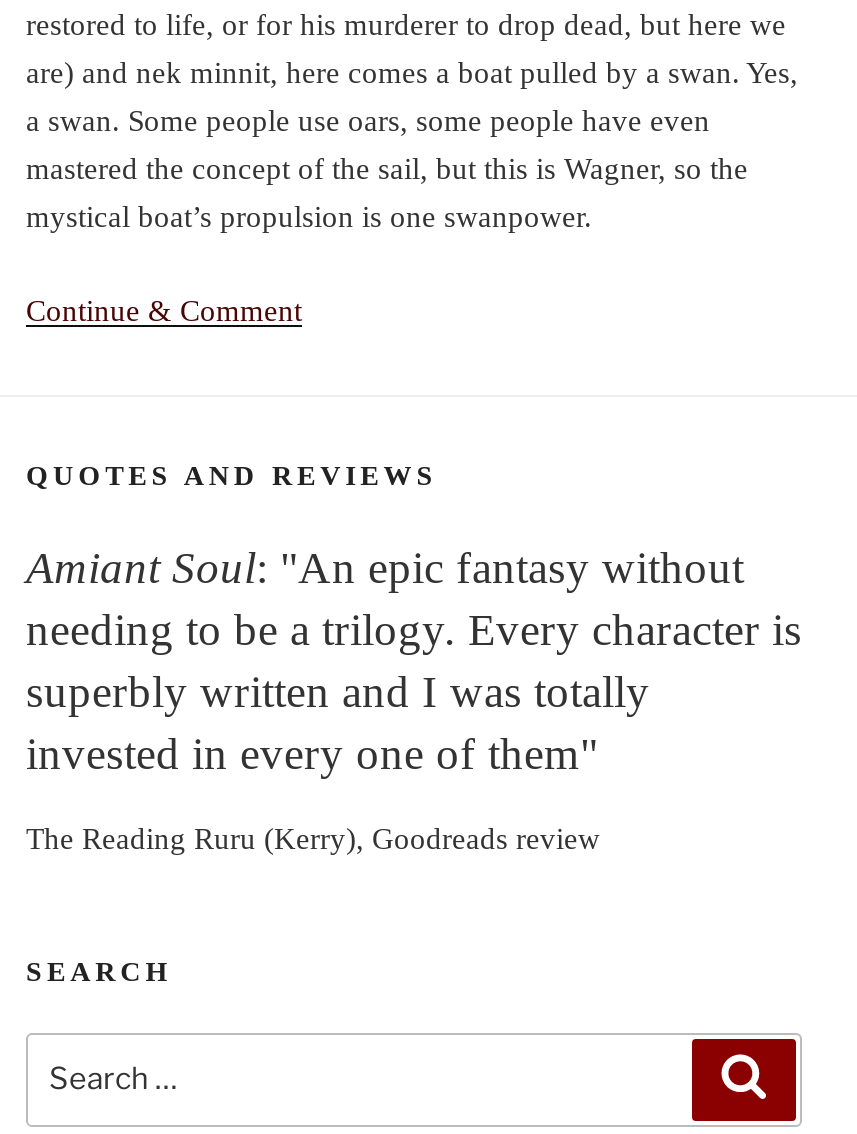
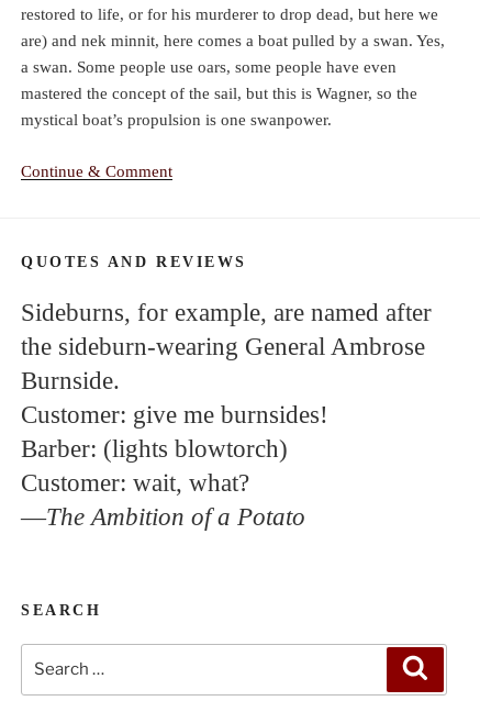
- Amiant Soul: "An epic fantasy without
- needing to be a trilogy. Every character is
- superbly written and I was totally
- invested in every one of them"
- The Reading Ruru (Kerry), Goodreads review
+ Sideburns, for example, are named after
+ the sideburn-wearing General Ambrose
+ Burnside.
+ Customer: give me burnsides!
+ Barber: (lights blowtorch)
+ Customer: wait, what?
+ —The Ambition of a Potato
